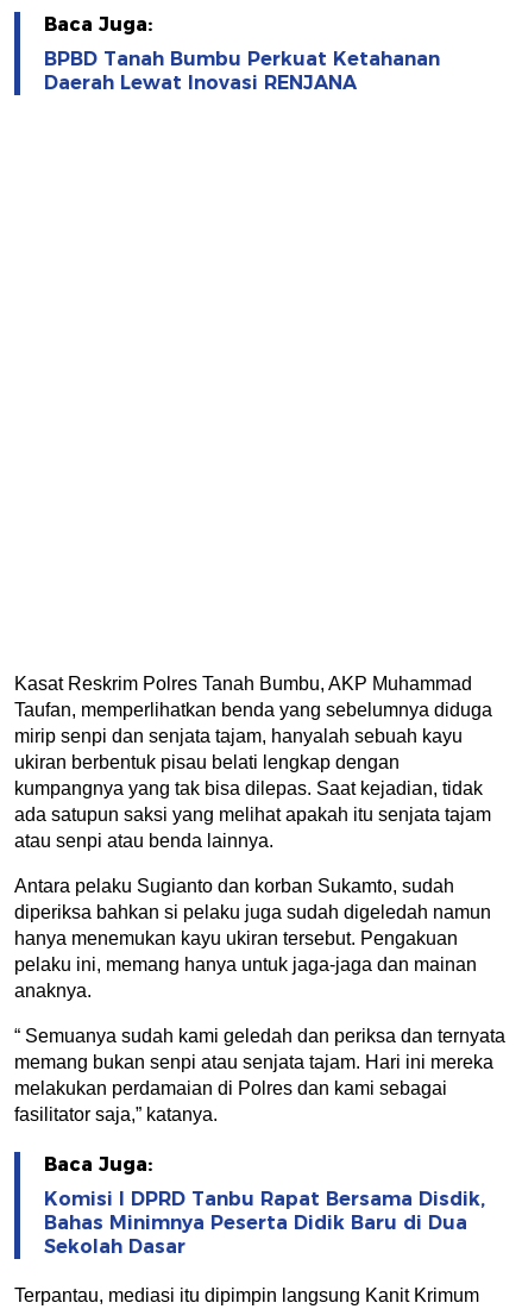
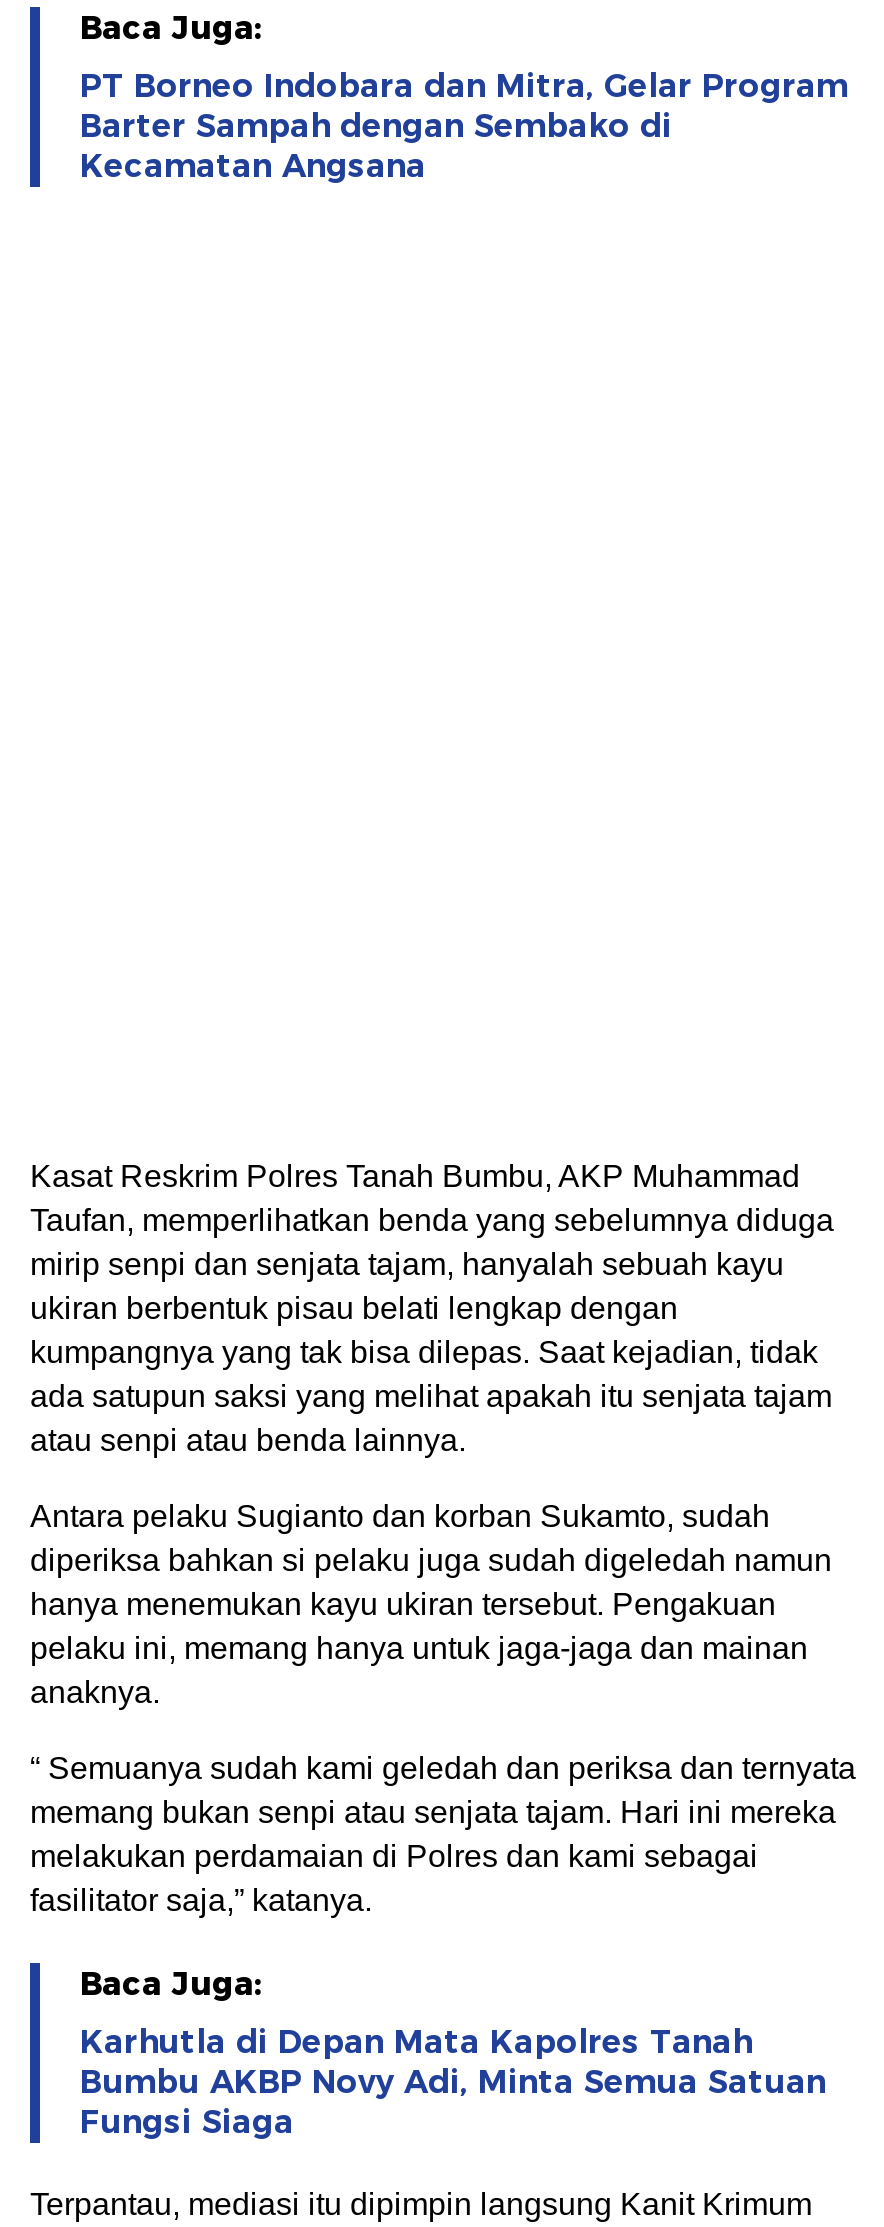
- BPBD Tanah Bumbu Perkuat Ketahanan
- Daerah Lewat Inovasi RENJANA
+ PT Borneo Indobara dan Mitra, Gelar Program
+ Barter Sampah dengan Sembako di
+ Kecamatan Angsana

- Komisi I DPRD Tanbu Rapat Bersama Disdik,
- Bahas Minimnya Peserta Didik Baru di Dua
- Sekolah Dasar
+ Karhutla di Depan Mata Kapolres Tanah
+ Bumbu AKBP Novy Adi, Minta Semua Satuan
+ Fungsi Siaga
